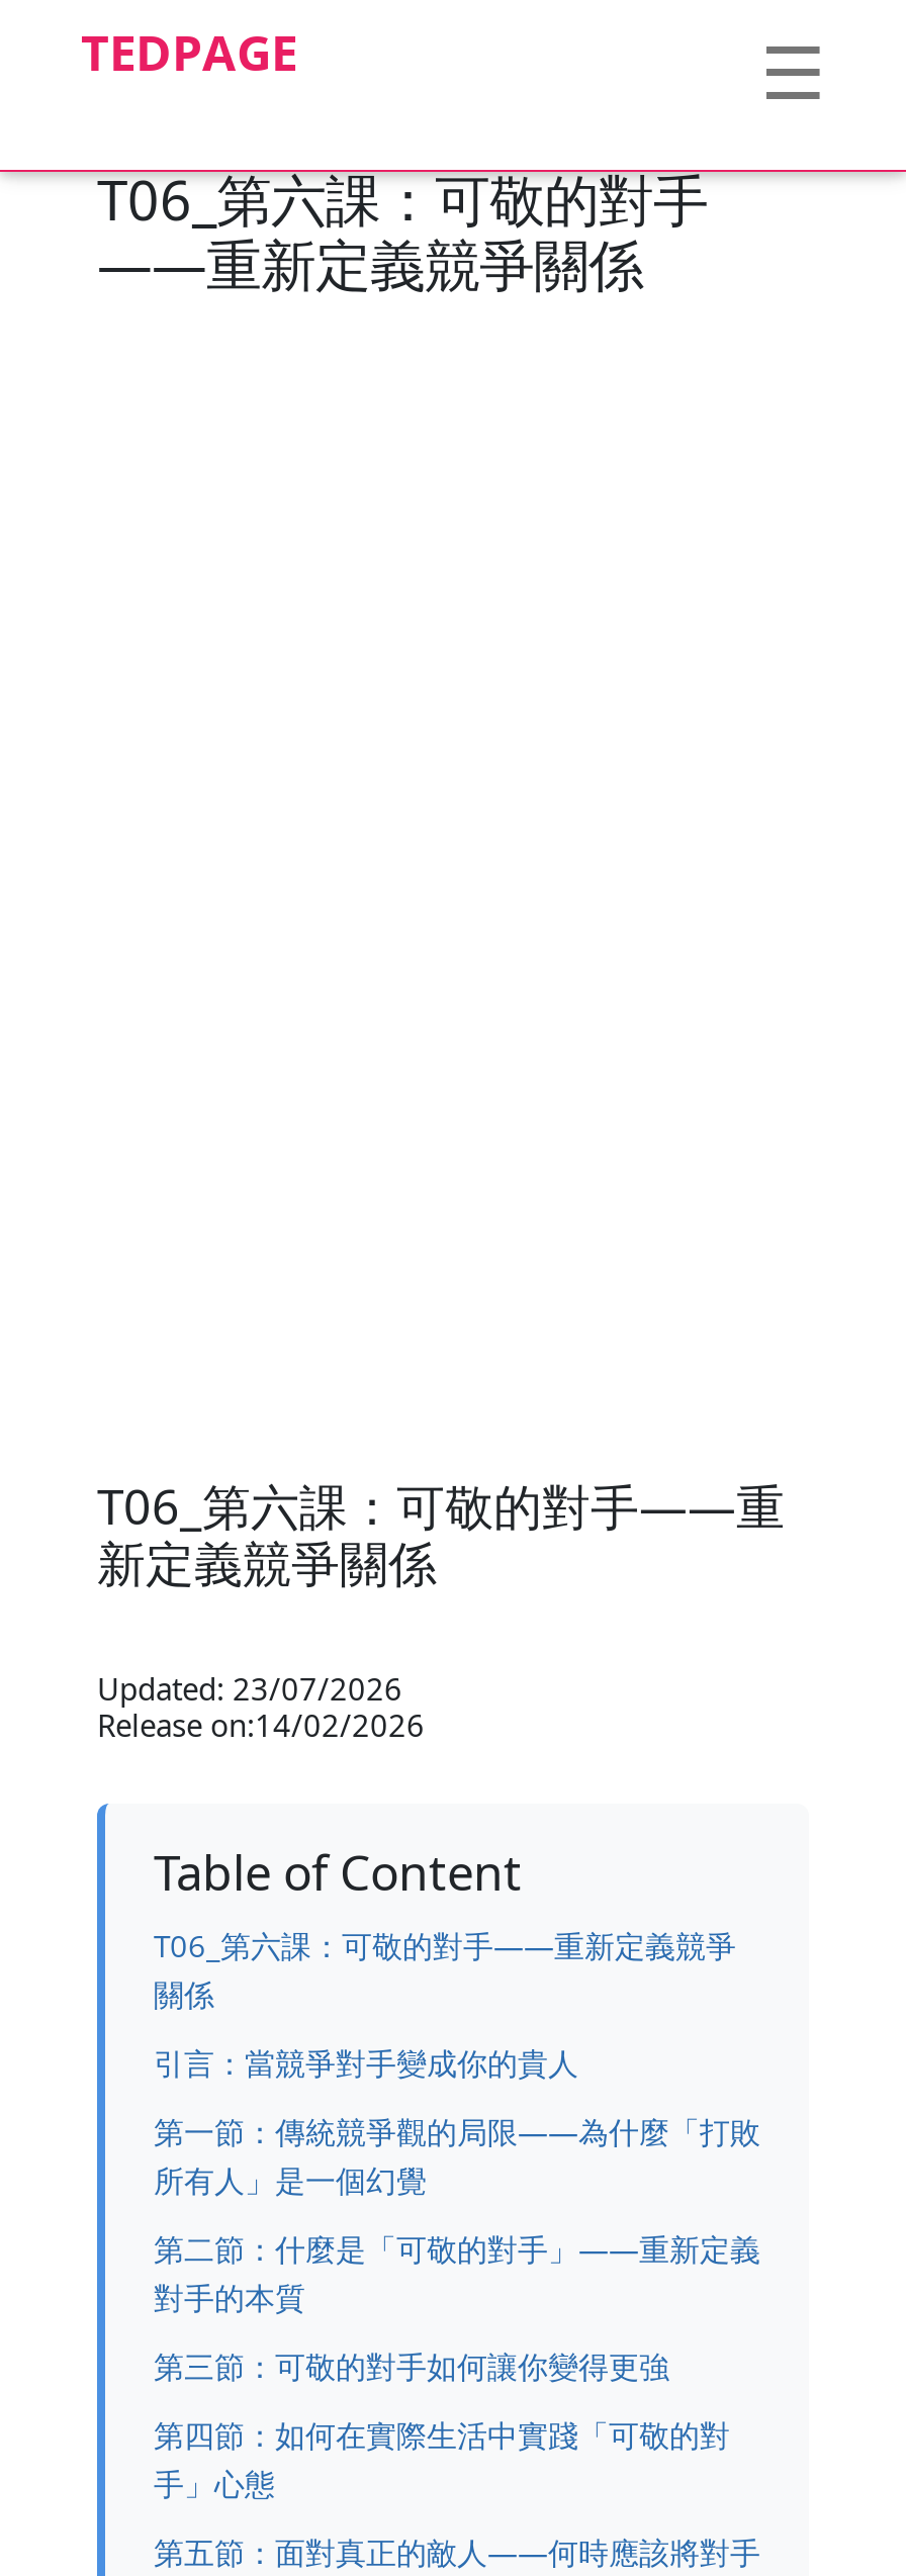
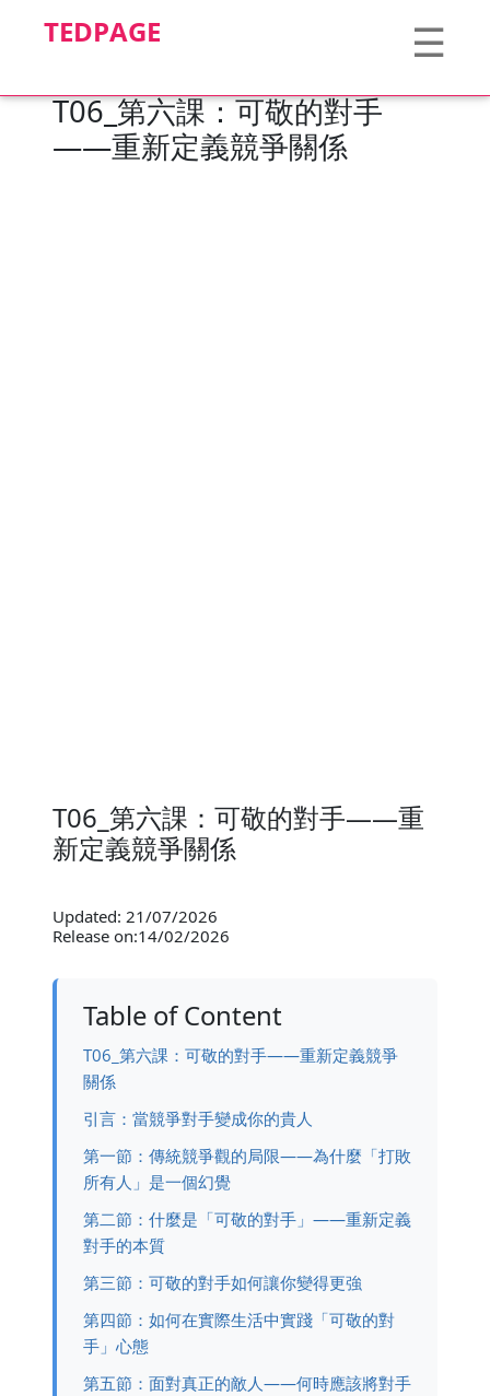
- Updated: 23/07/2026
+ Updated: 21/07/2026
